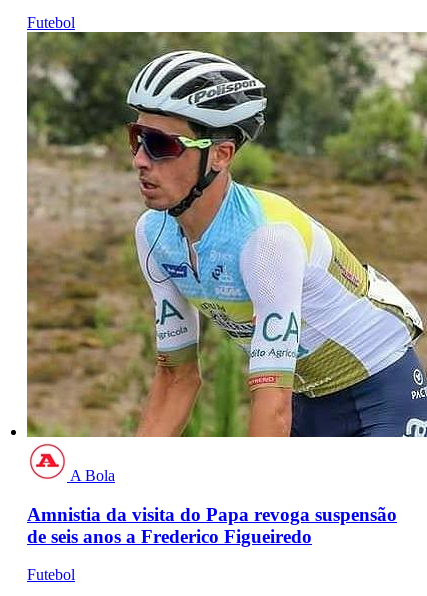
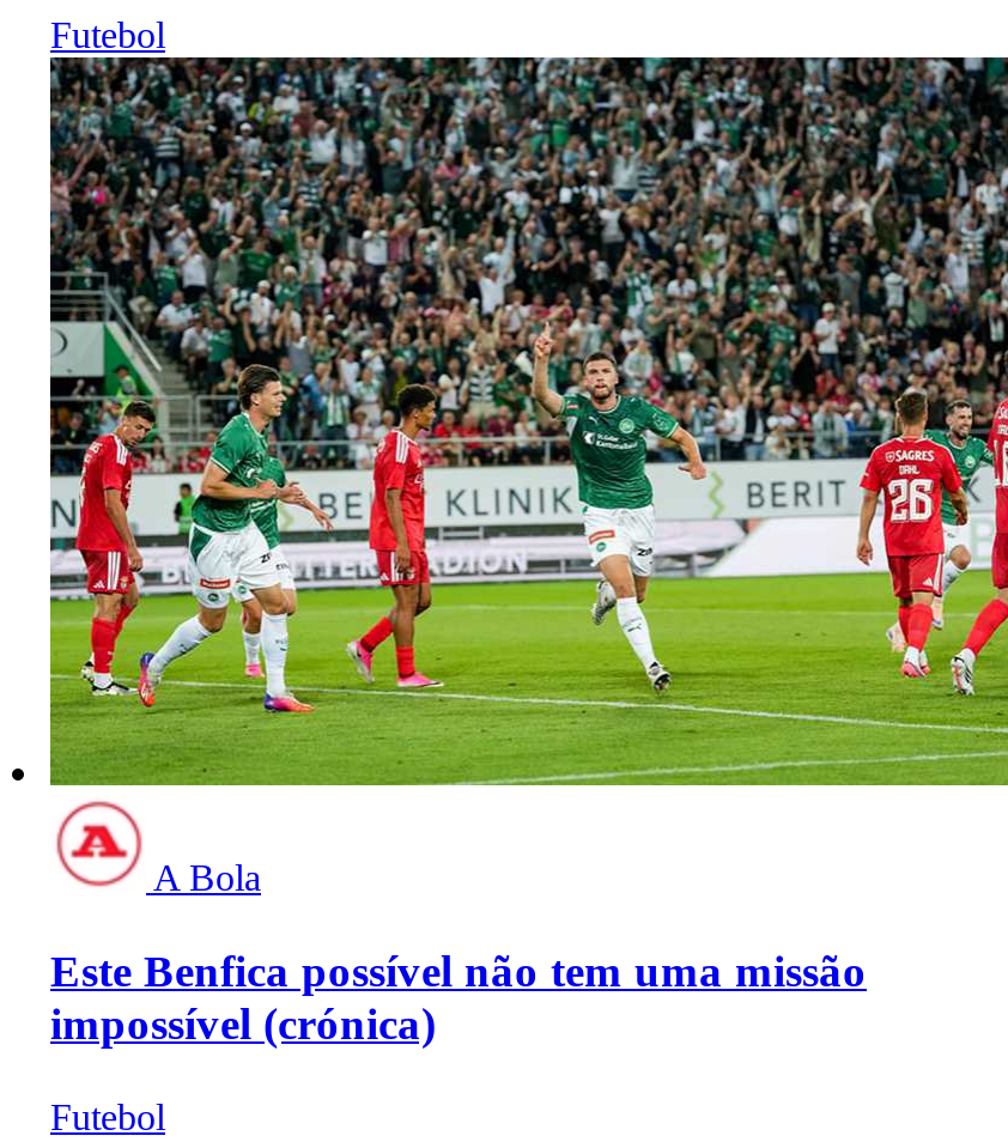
- [image]
+ [image]

- Amnistia da visita do Papa revoga suspensão
- de seis anos a Frederico Figueiredo
+ Este Benfica possível não tem uma missão
+ impossível (crónica)
